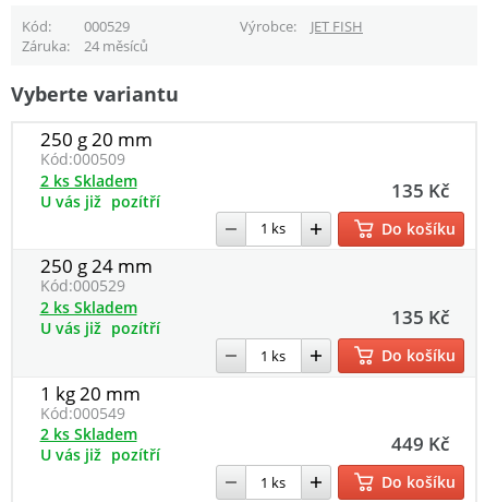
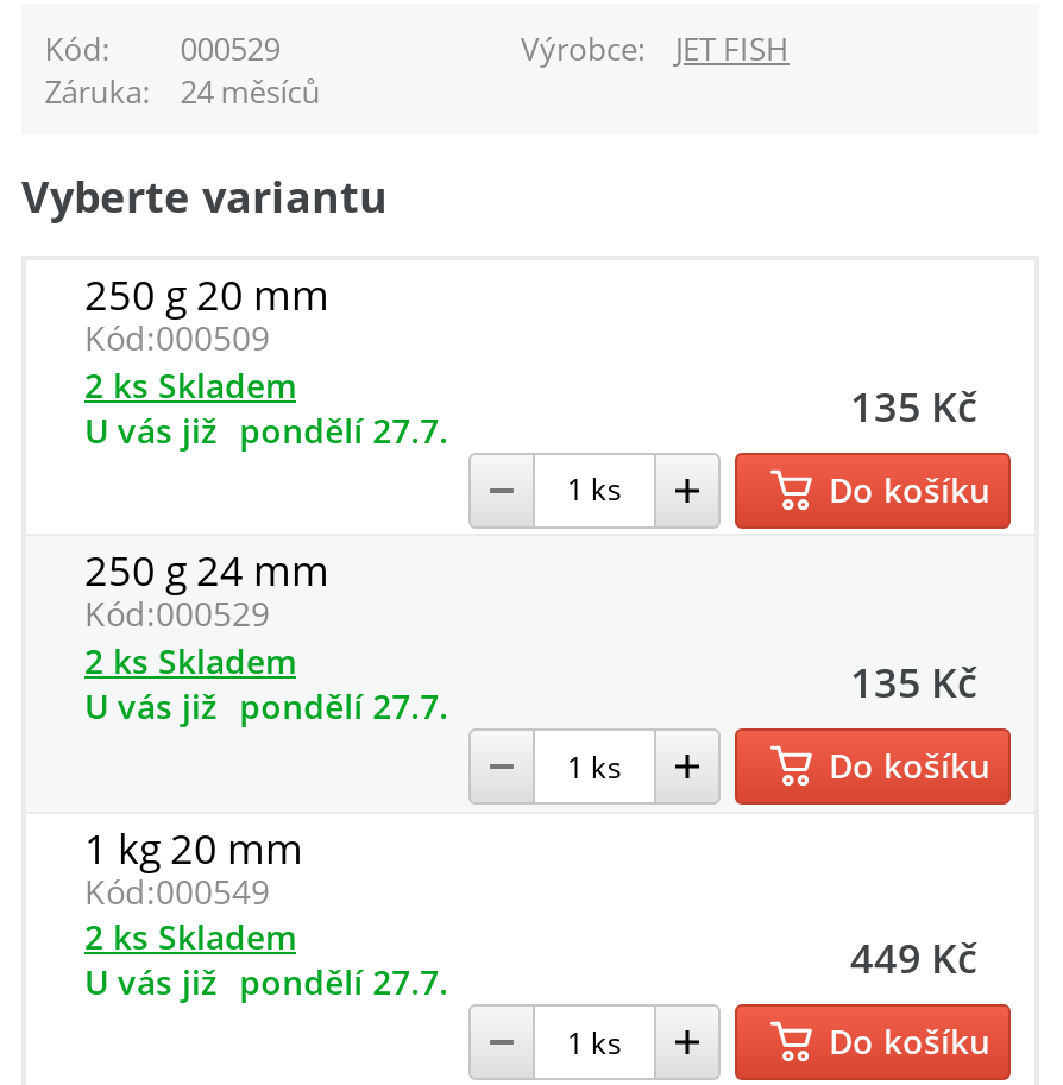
- U vás již pozítří
+ U vás již pondělí 27.7.

- U vás již pozítří
+ U vás již pondělí 27.7.

- U vás již pozítří
+ U vás již pondělí 27.7.
